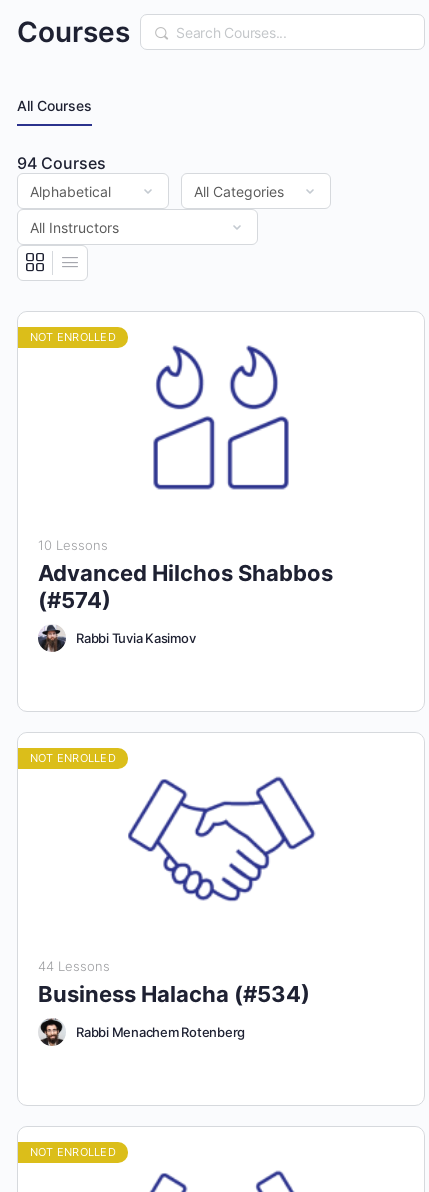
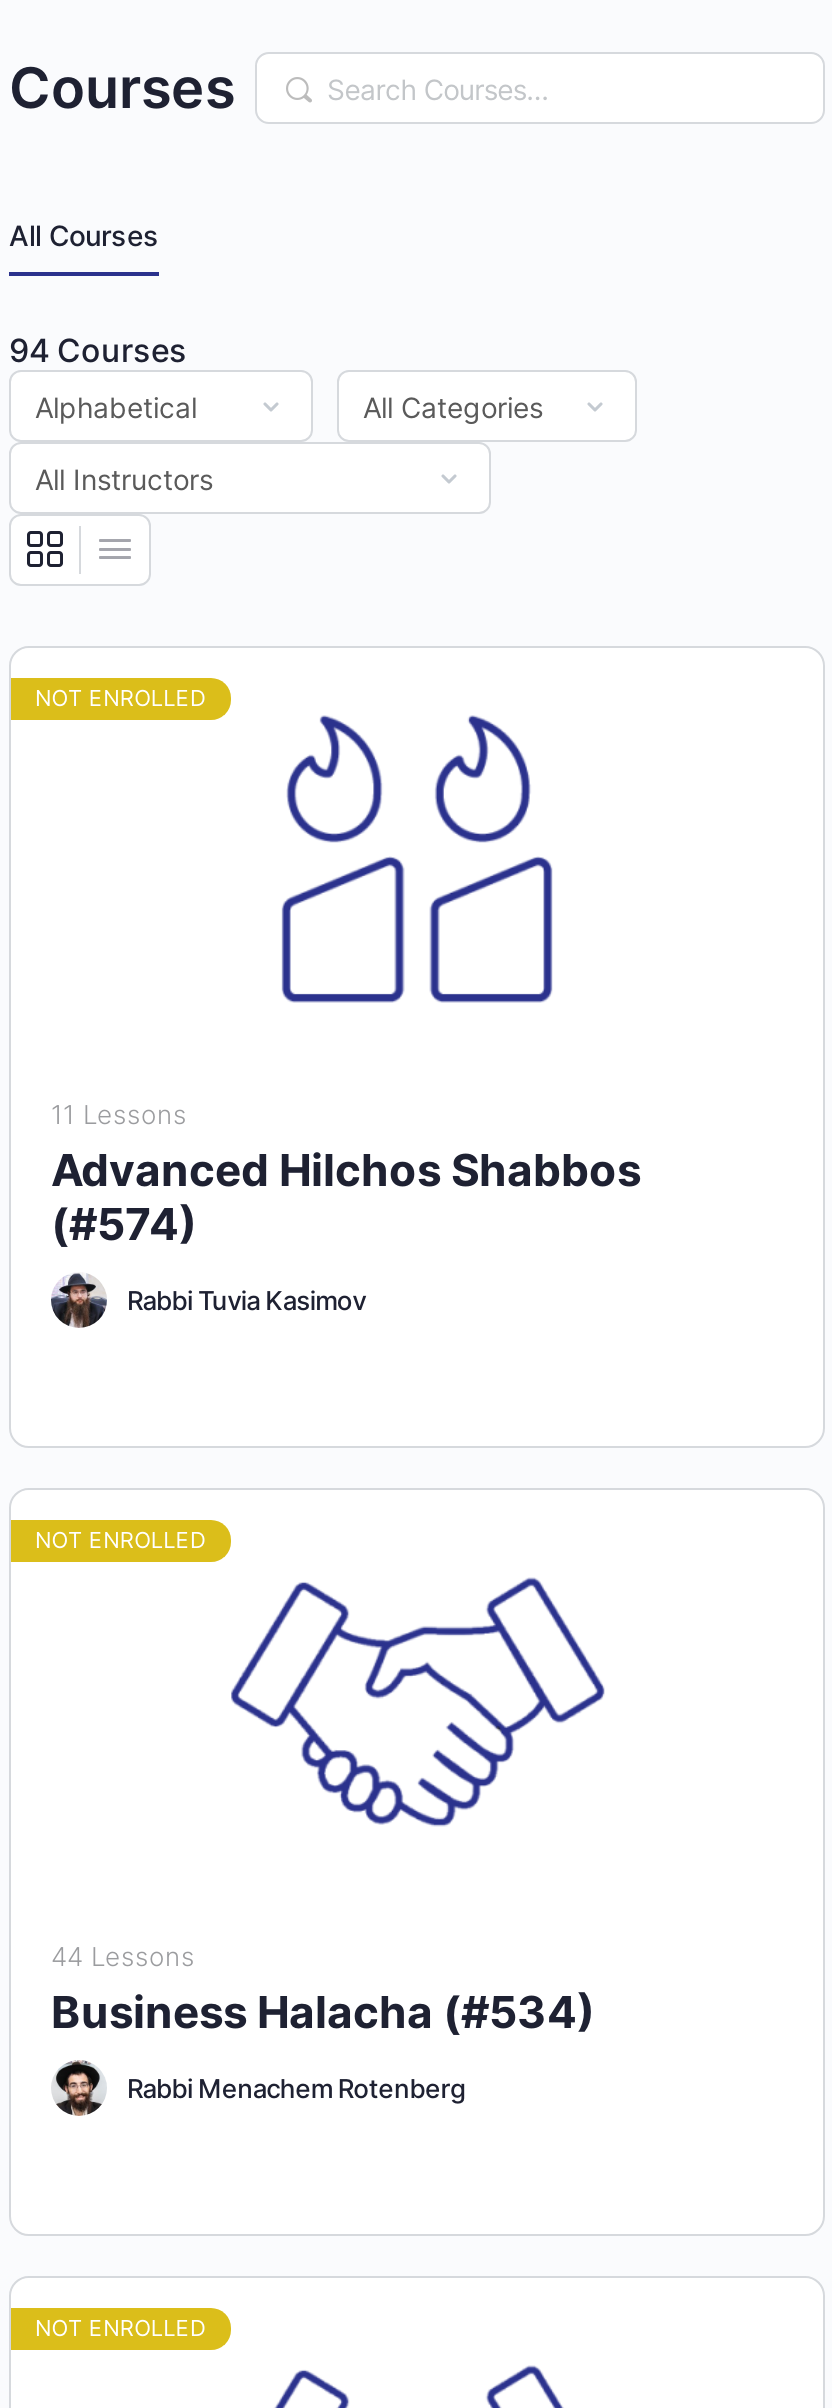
- 10 Lessons
+ 11 Lessons
